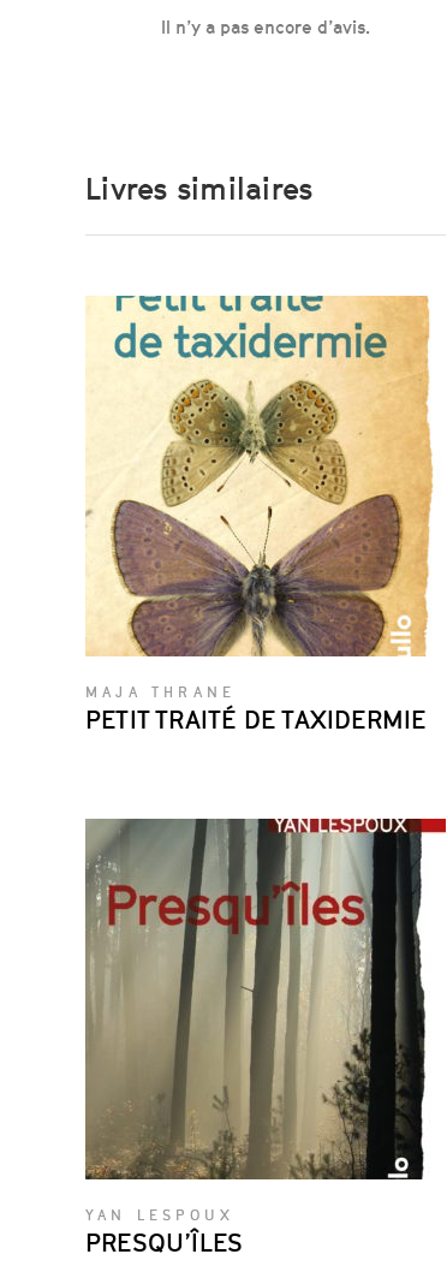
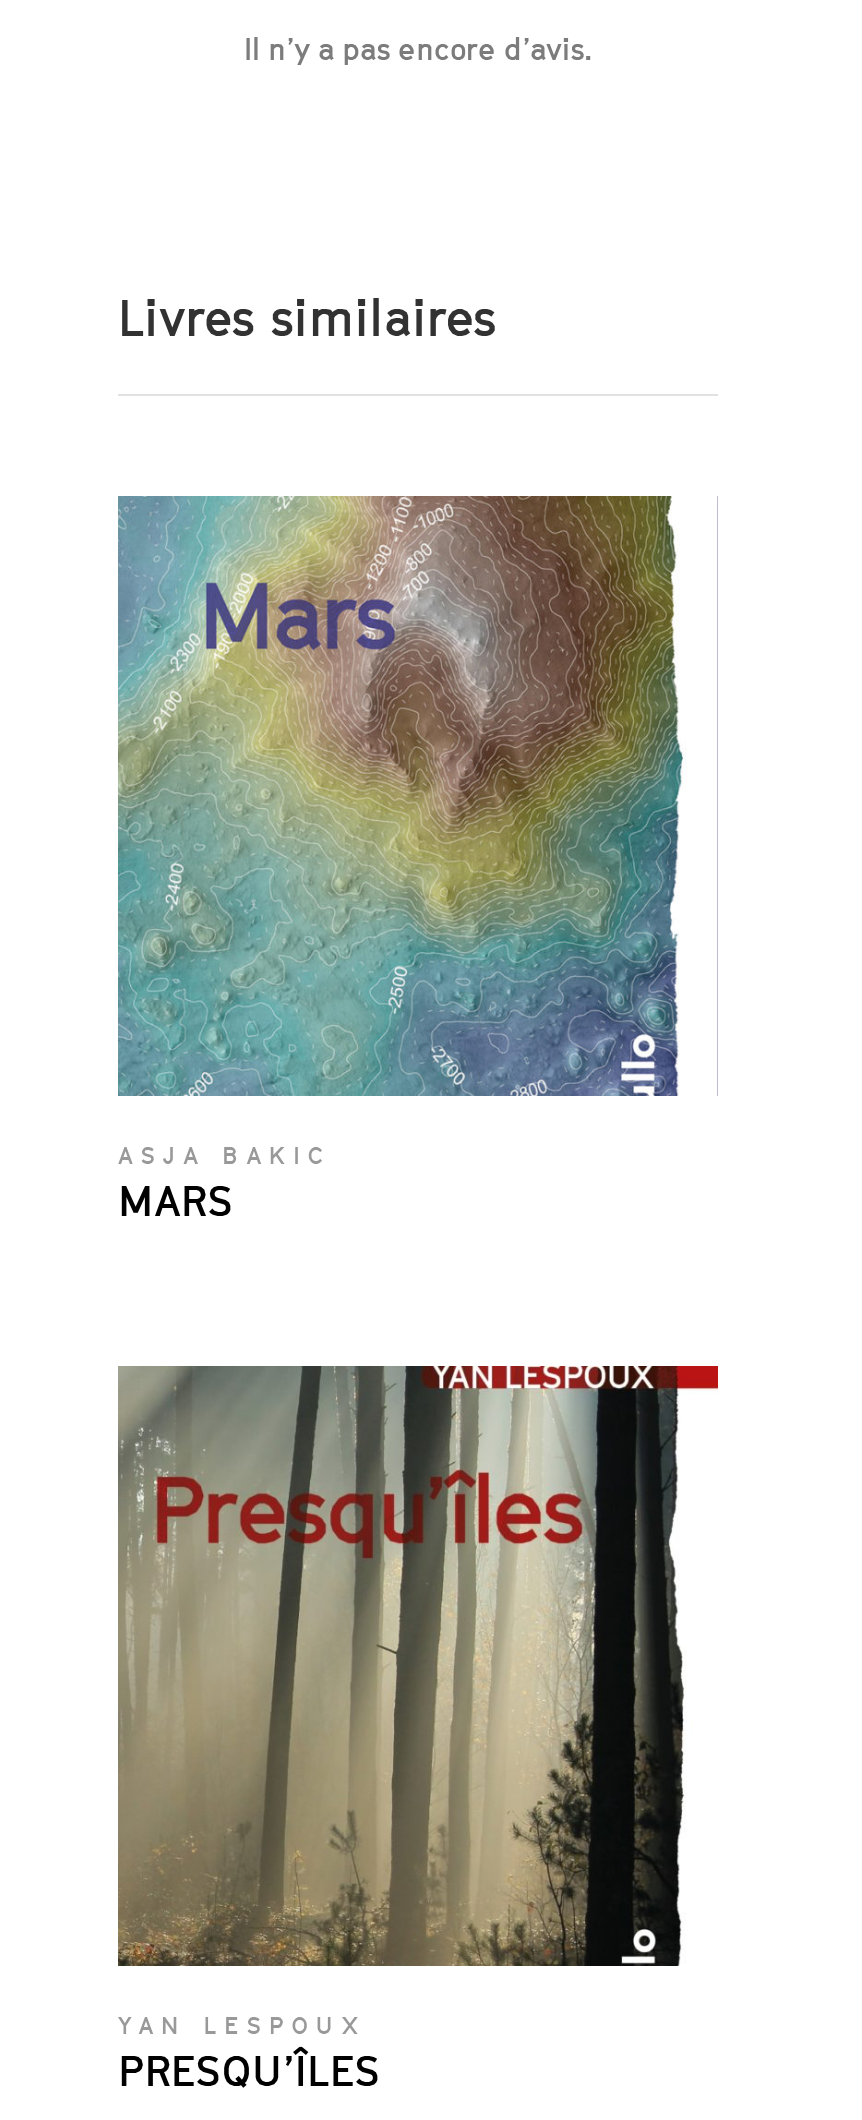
- [image]
- MAJA THRANE
- PETIT TRAITÉ DE TAXIDERMIE
+ [image]
+ ASJA BAKIC
+ MARS
